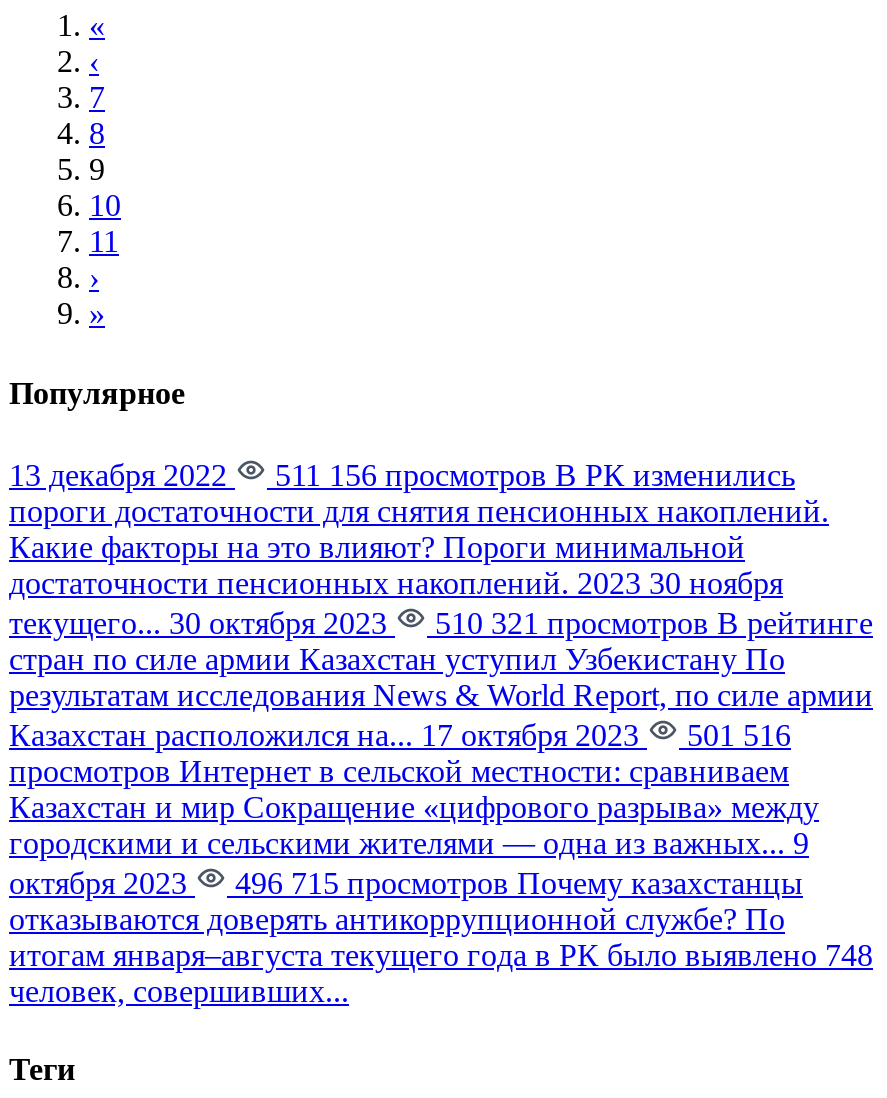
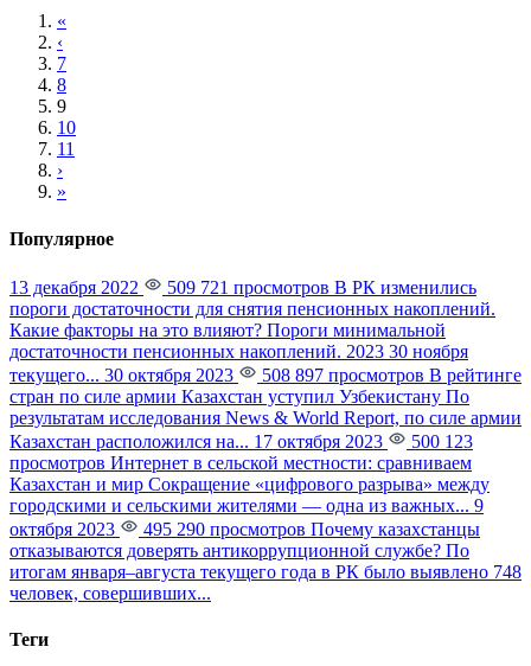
- 511 156 просмотров В РК изменились
+ 509 721 просмотров В РК изменились

- 510 321 просмотров В рейтинге
+ 508 897 просмотров В рейтинге

- Казахстан расположился на... 17 октября 2023 501 516
+ Казахстан расположился на... 17 октября 2023 500 123

- 496 715 просмотров Почему казахстанцы
+ 495 290 просмотров Почему казахстанцы
